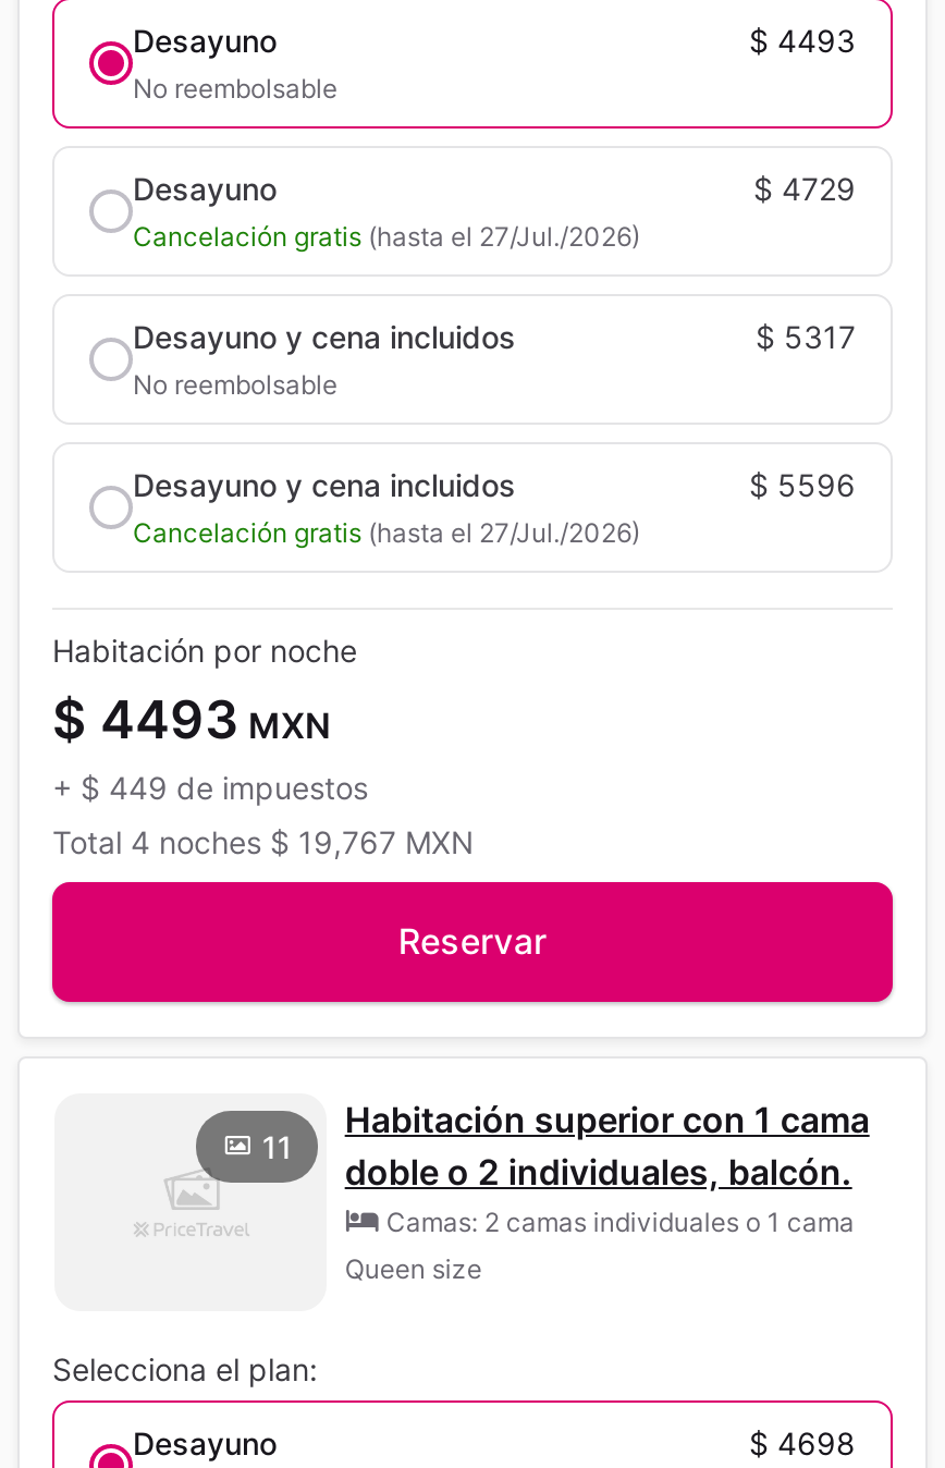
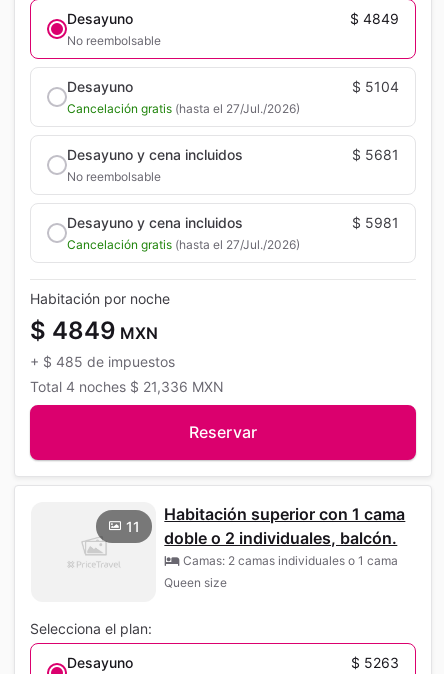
- $ 4493
+ $ 4849

- $ 4729
+ $ 5104

- $ 5317
+ $ 5681

- $ 5596
+ $ 5981

- $ 4493 MXN
+ $ 4849 MXN

- + $ 449 de impuestos
+ + $ 485 de impuestos

- Total 4 noches $ 19,767 MXN
+ Total 4 noches $ 21,336 MXN

- $ 4698
+ $ 5263
